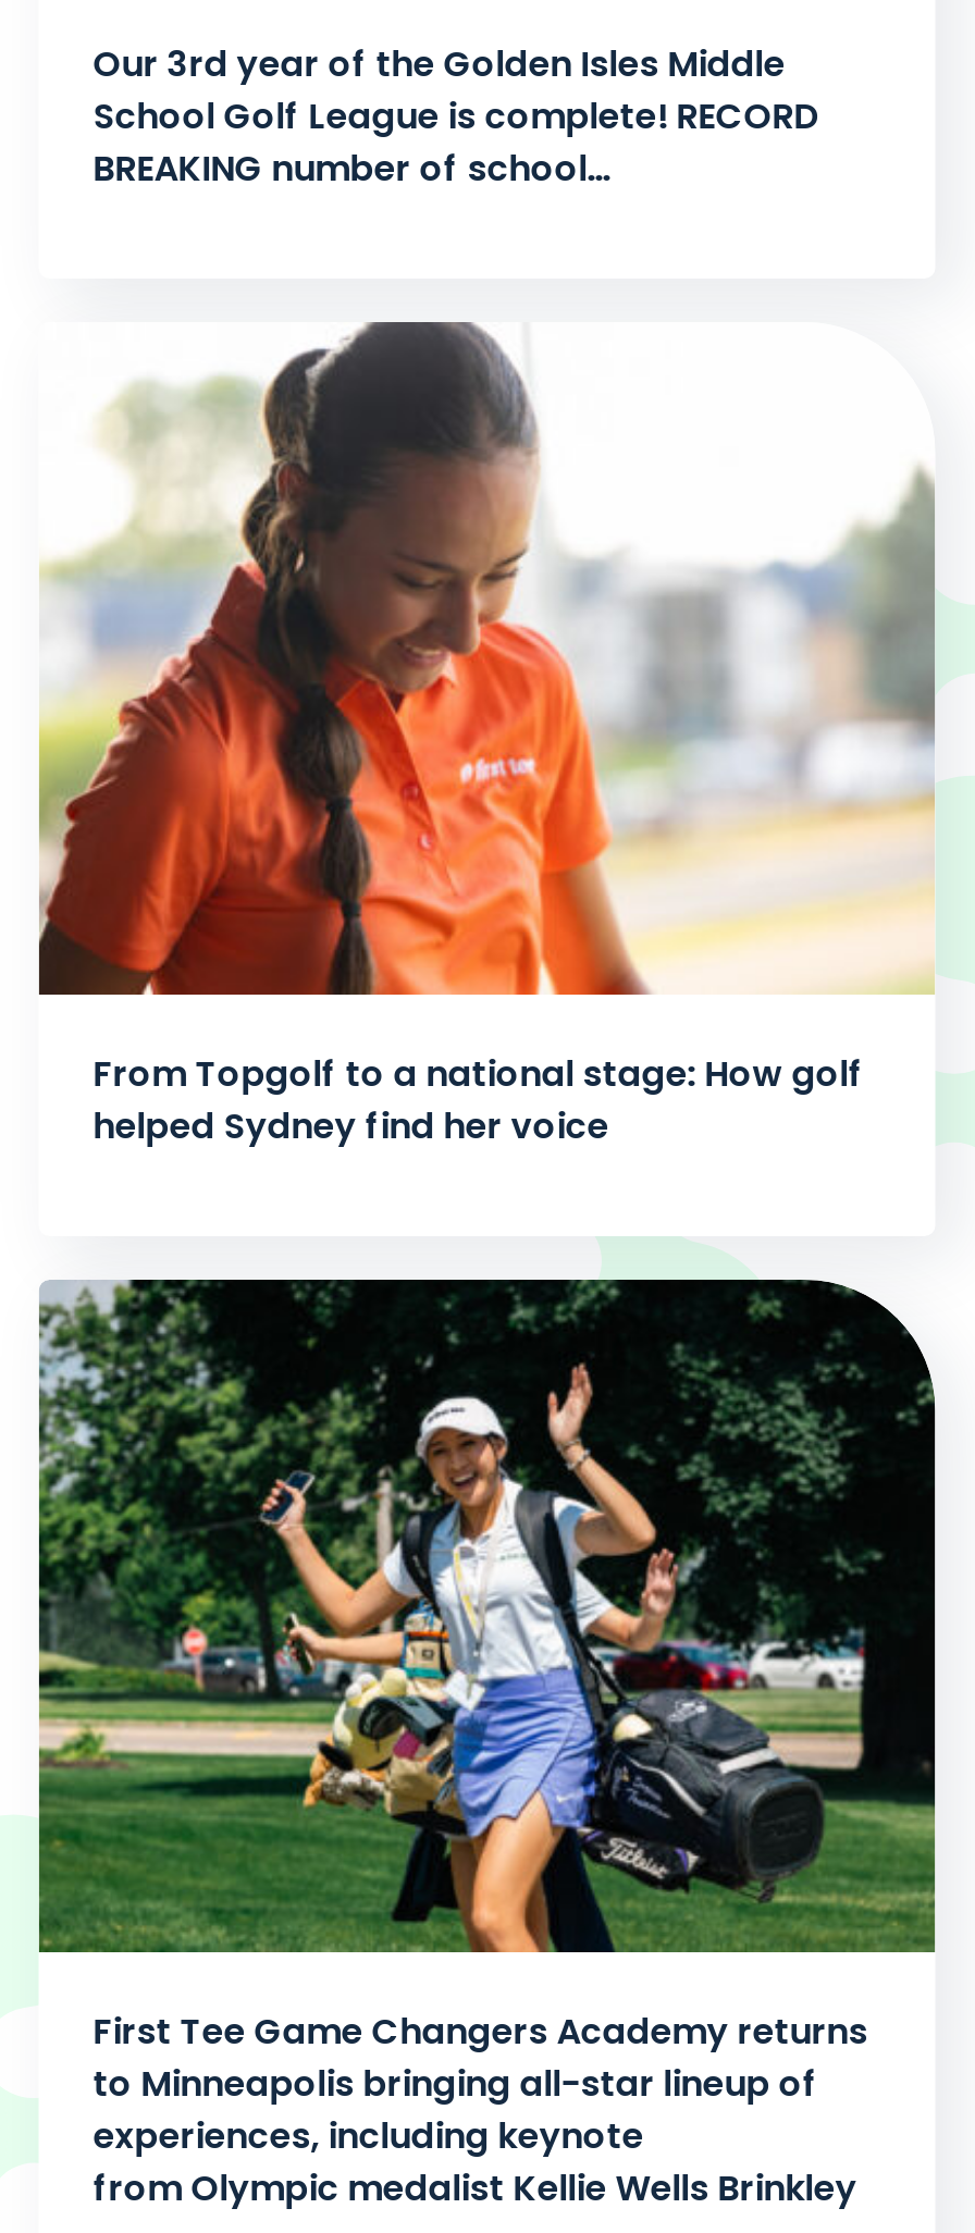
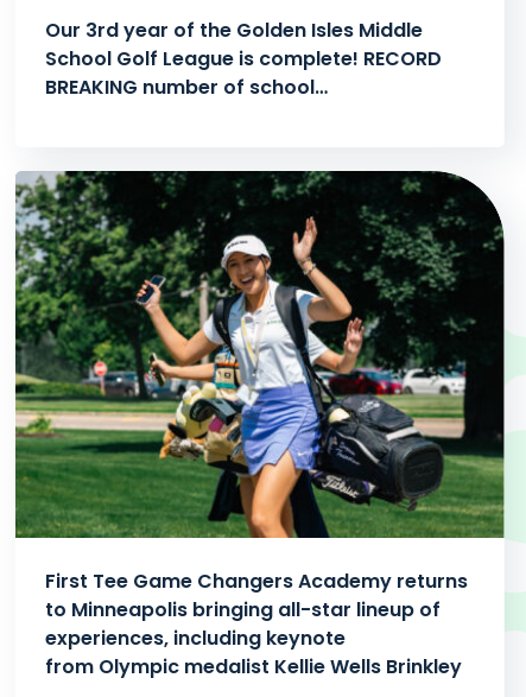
- [image]
- From Topgolf to a national stage: How golf
- helped Sydney find her voice
